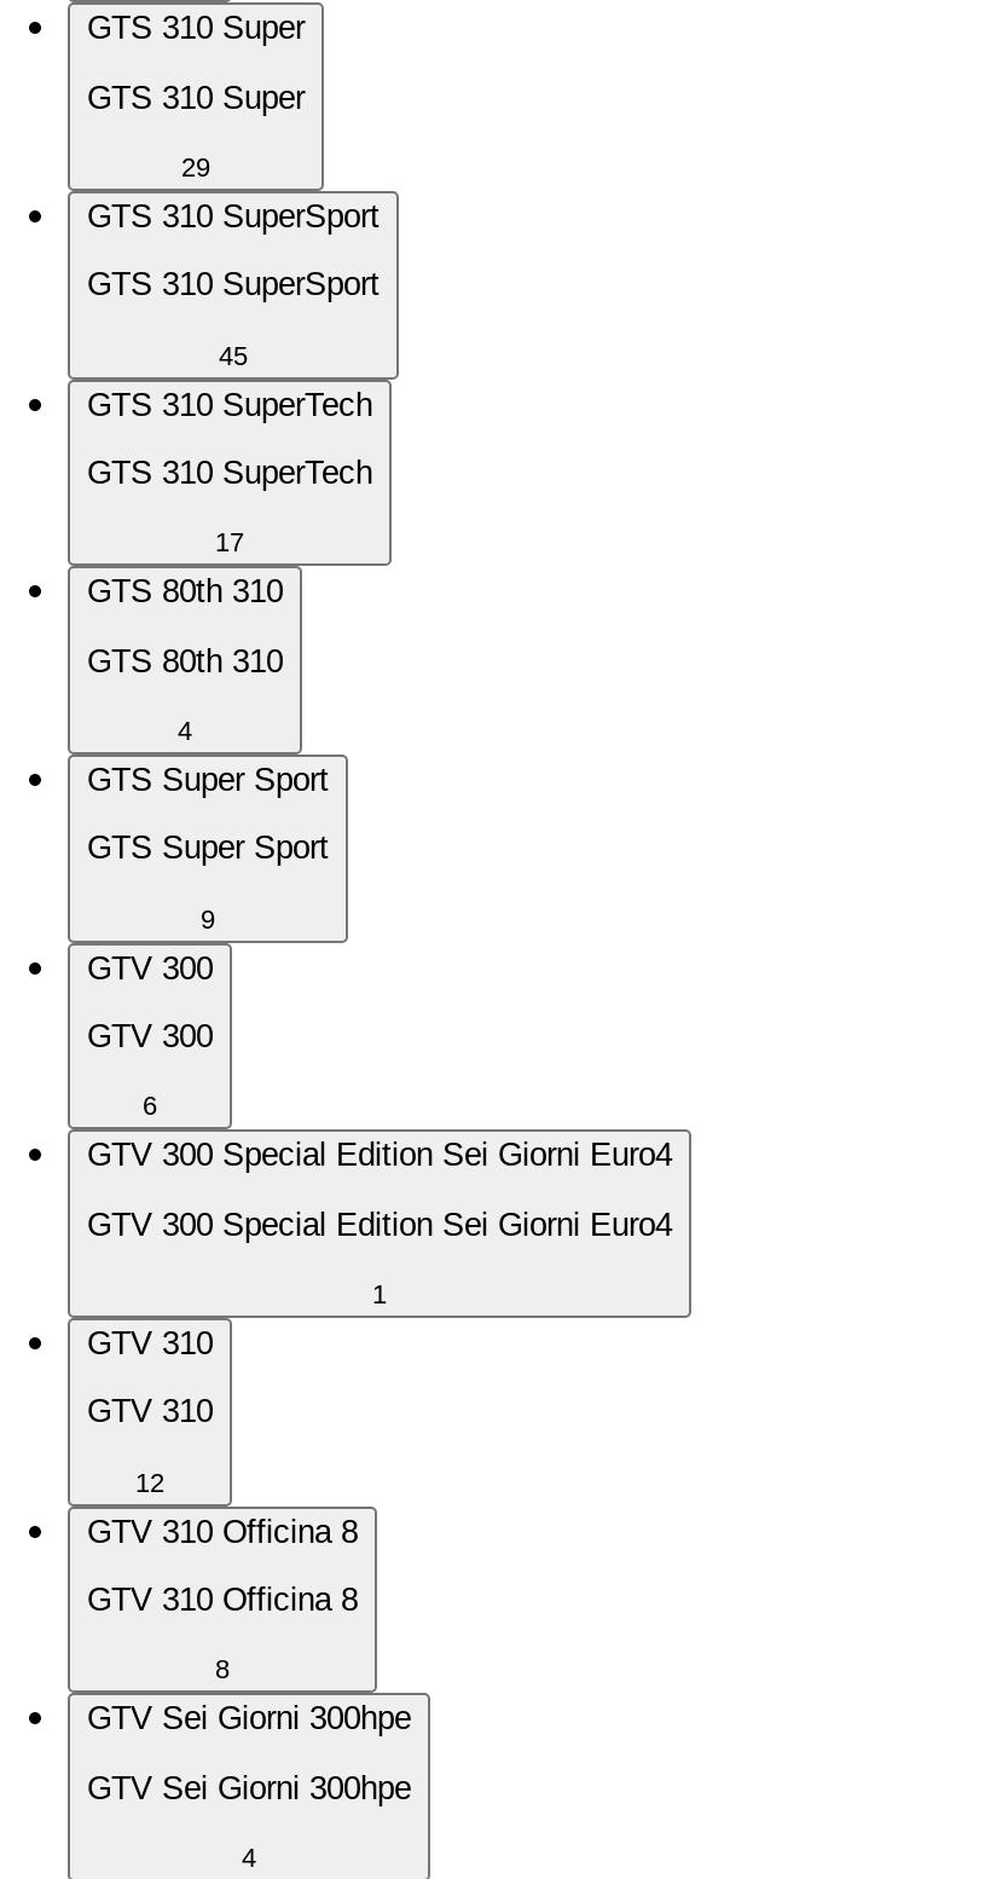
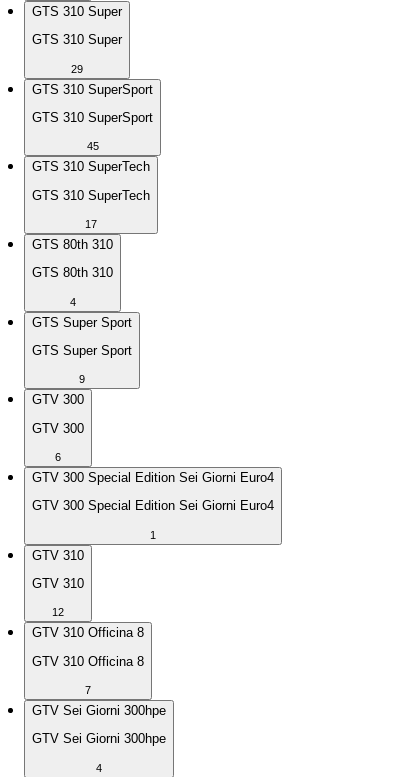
- 8
+ 7
